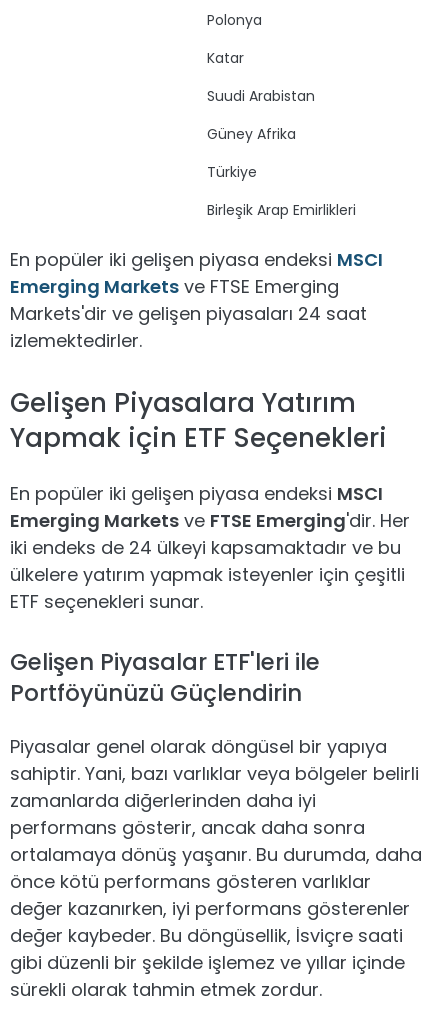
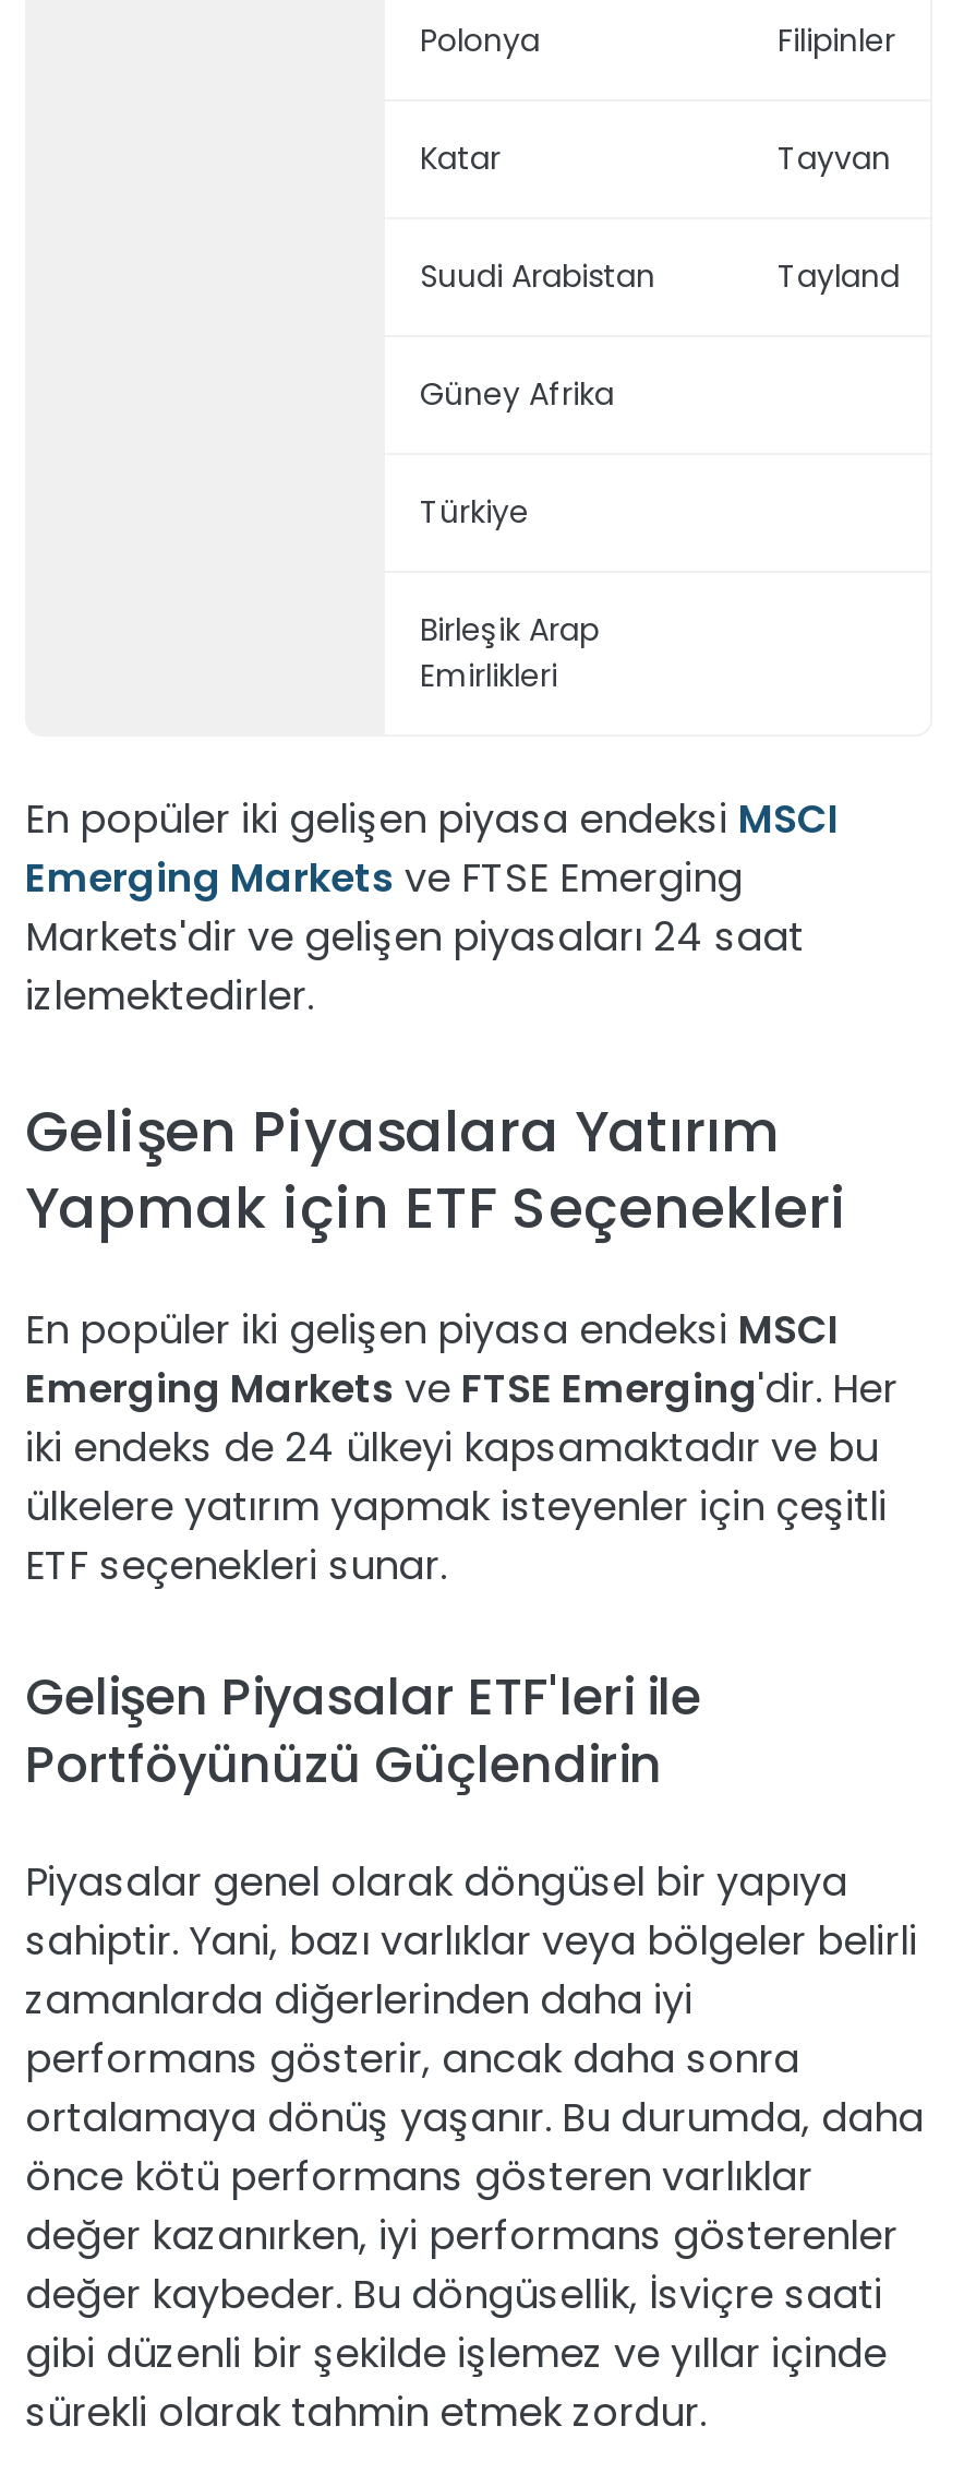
+ Filipinler

+ Tayvan

+ Tayland
